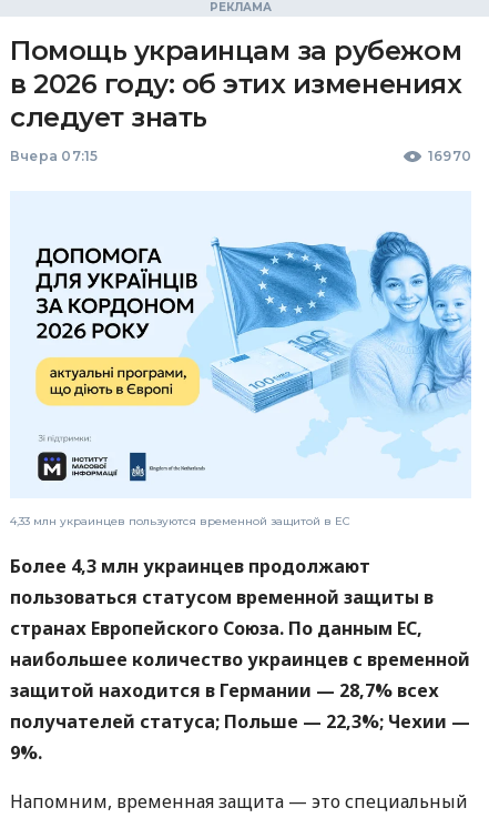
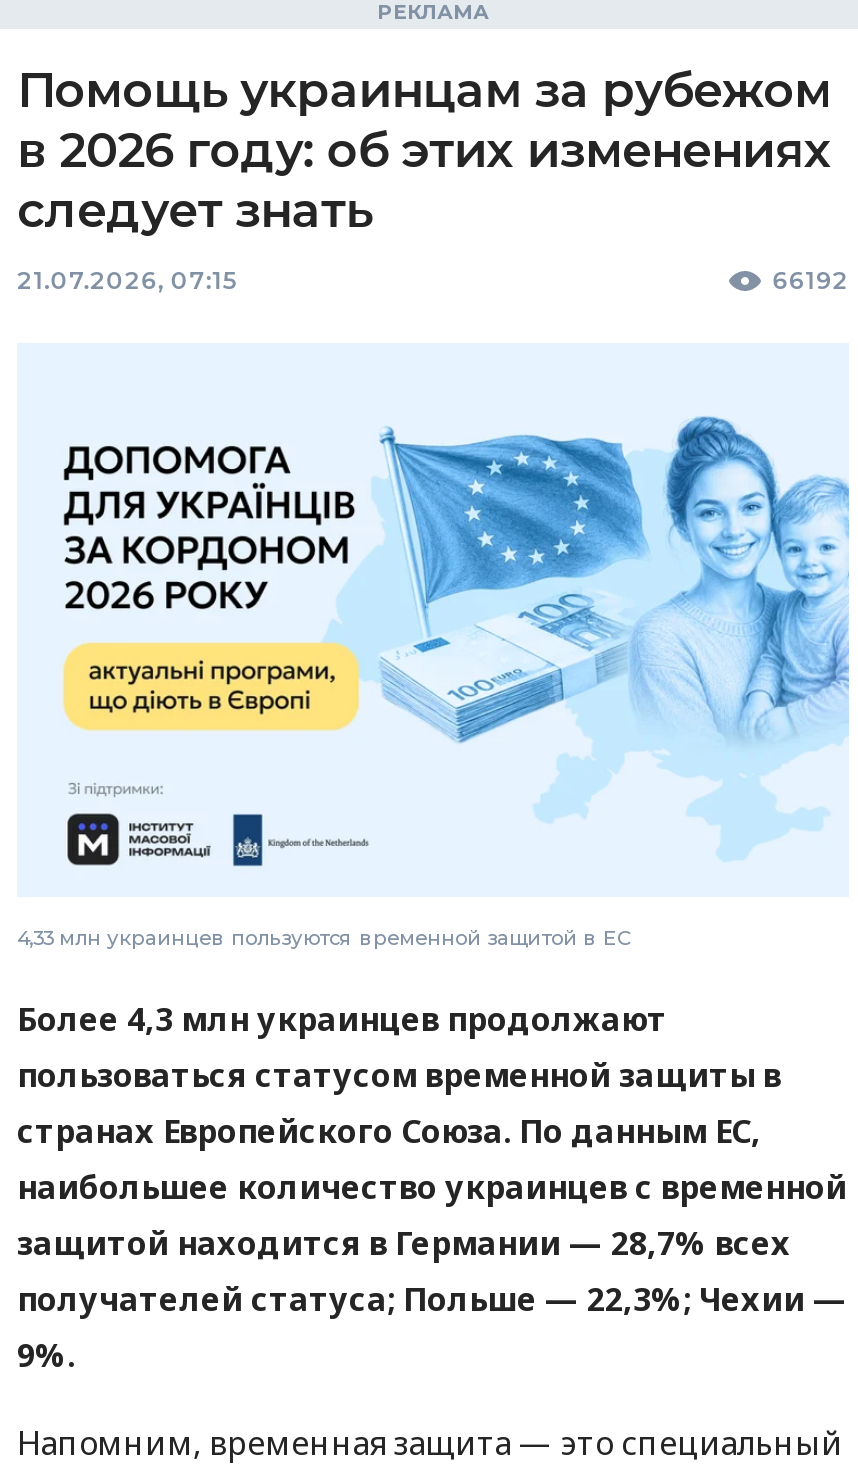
- Вчера 07:15
- 16970
+ 21.07.2026, 07:15
+ 66192
